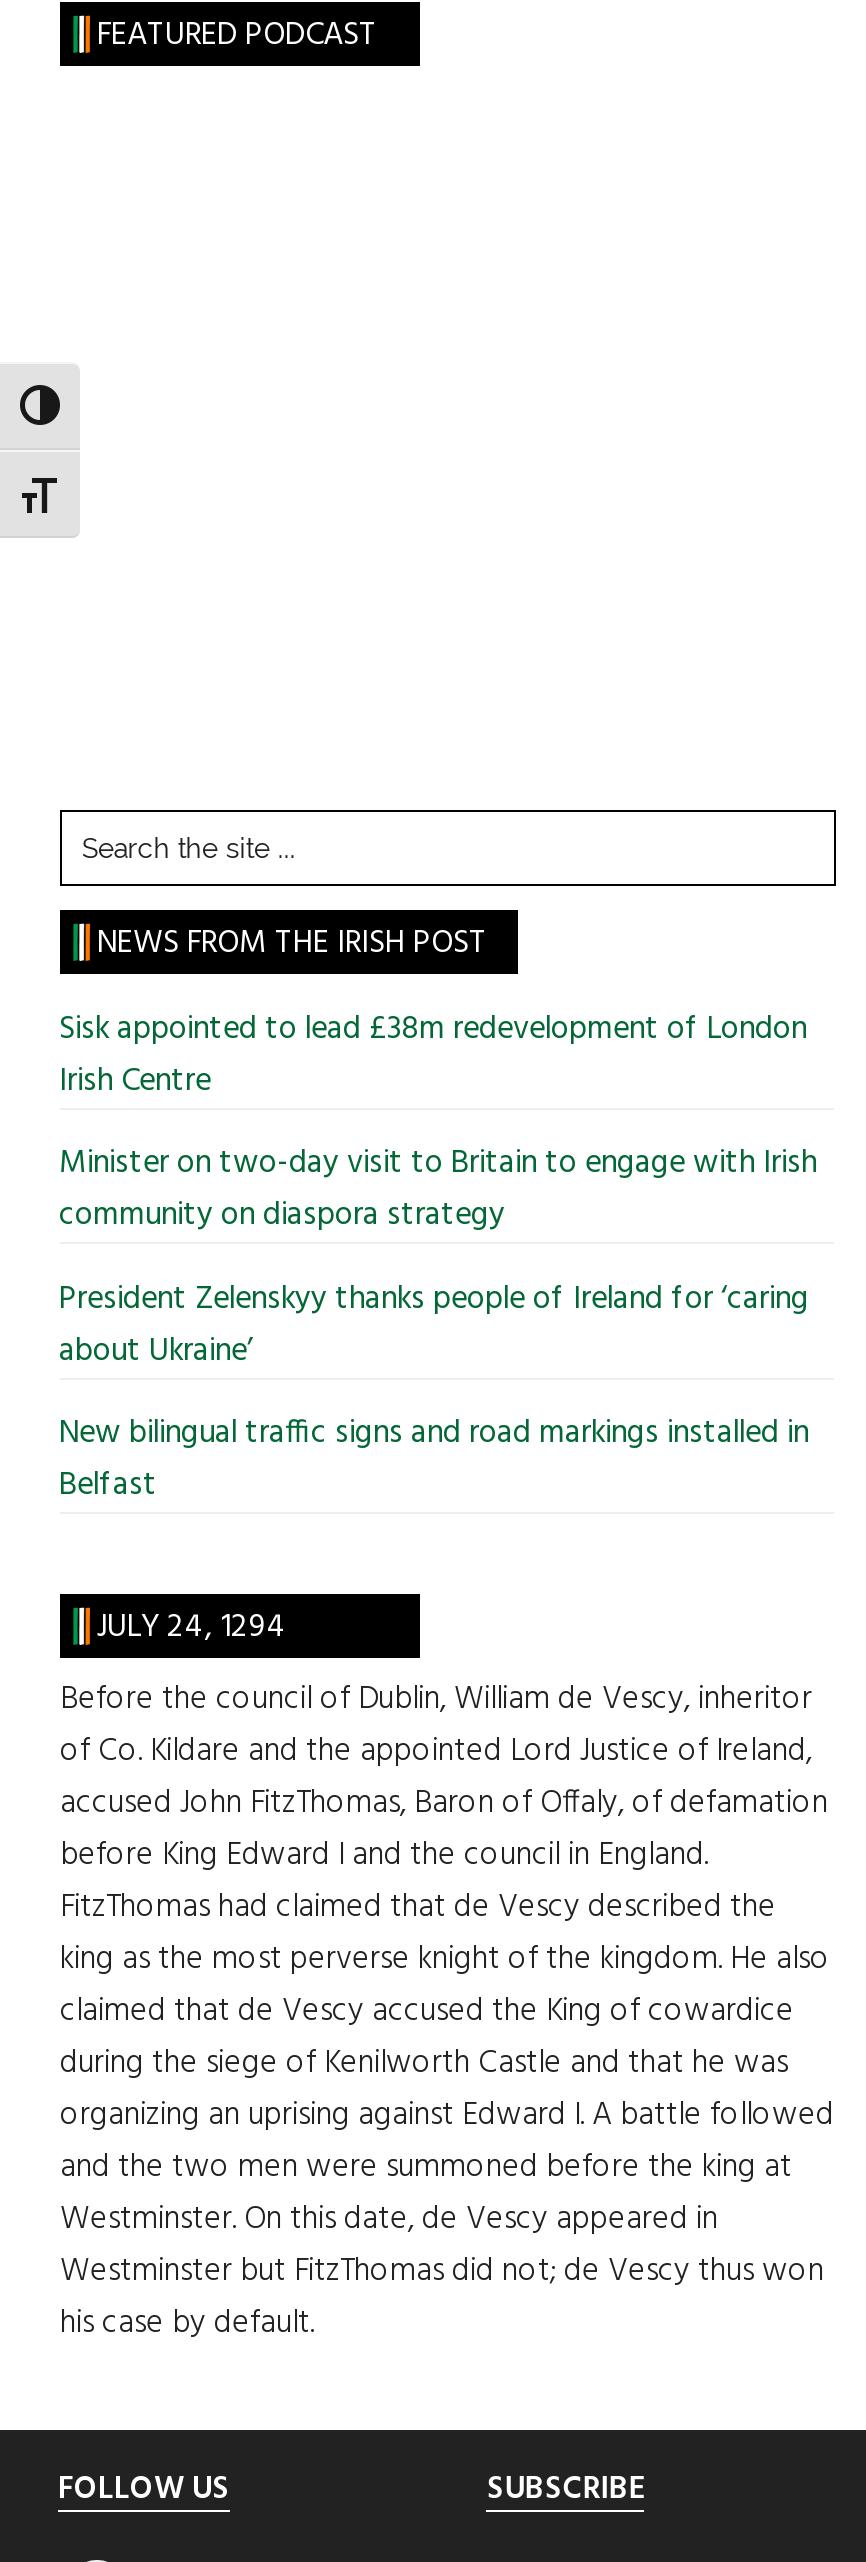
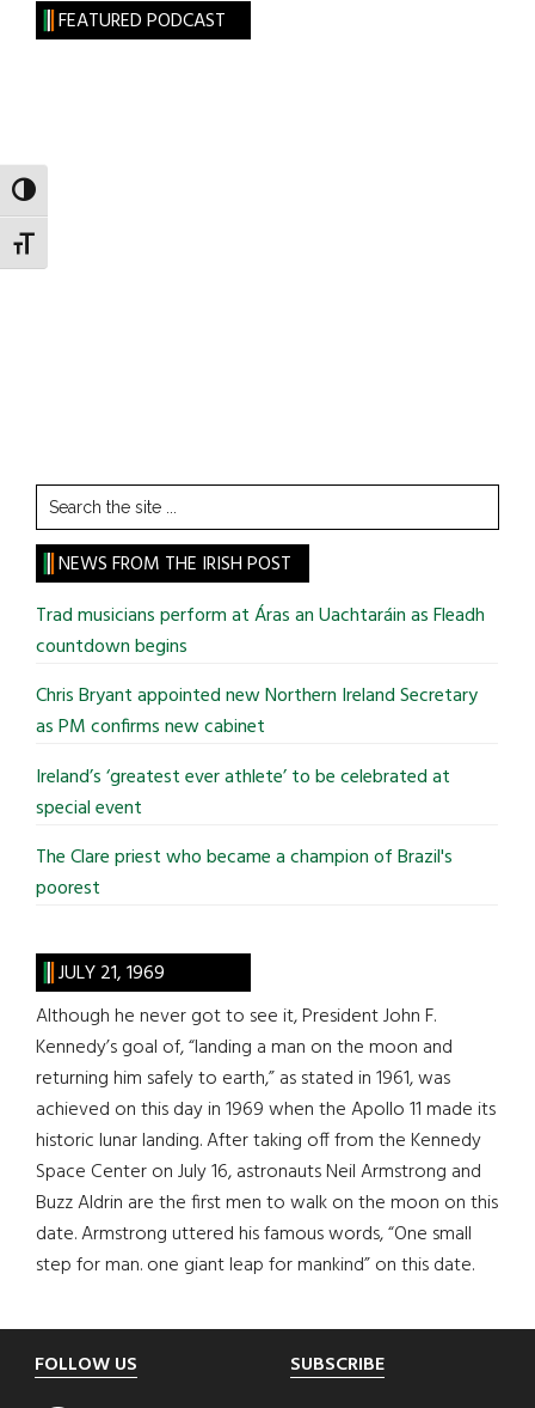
- Sisk appointed to lead £38m redevelopment of London
- Irish Centre
+ Trad musicians perform at Áras an Uachtaráin as Fleadh
+ countdown begins

- Minister on two-day visit to Britain to engage with Irish
- community on diaspora strategy
+ Chris Bryant appointed new Northern Ireland Secretary
+ as PM confirms new cabinet

- President Zelenskyy thanks people of Ireland for ‘caring
- about Ukraine’
+ Ireland’s ‘greatest ever athlete’ to be celebrated at
+ special event

- New bilingual traffic signs and road markings installed in
- Belfast
+ The Clare priest who became a champion of Brazil's
+ poorest

- JULY 24, 1294
- Before the council of Dublin, William de Vescy, inheritor
- of Co. Kildare and the appointed Lord Justice of Ireland,
- accused John FitzThomas, Baron of Offaly, of defamation
- before King Edward I and the council in England.
- FitzThomas had claimed that de Vescy described the
- king as the most perverse knight of the kingdom. He also
- claimed that de Vescy accused the King of cowardice
- during the siege of Kenilworth Castle and that he was
- organizing an uprising against Edward I. A battle followed
- and the two men were summoned before the king at
- Westminster. On this date, de Vescy appeared in
- Westminster but FitzThomas did not; de Vescy thus won
- his case by default.
+ JULY 21, 1969
+ Although he never got to see it, President John F.
+ Kennedy’s goal of, “landing a man on the moon and
+ returning him safely to earth,” as stated in 1961, was
+ achieved on this day in 1969 when the Apollo 11 made its
+ historic lunar landing. After taking off from the Kennedy
+ Space Center on July 16, astronauts Neil Armstrong and
+ Buzz Aldrin are the first men to walk on the moon on this
+ date. Armstrong uttered his famous words, “One small
+ step for man. one giant leap for mankind” on this date.
